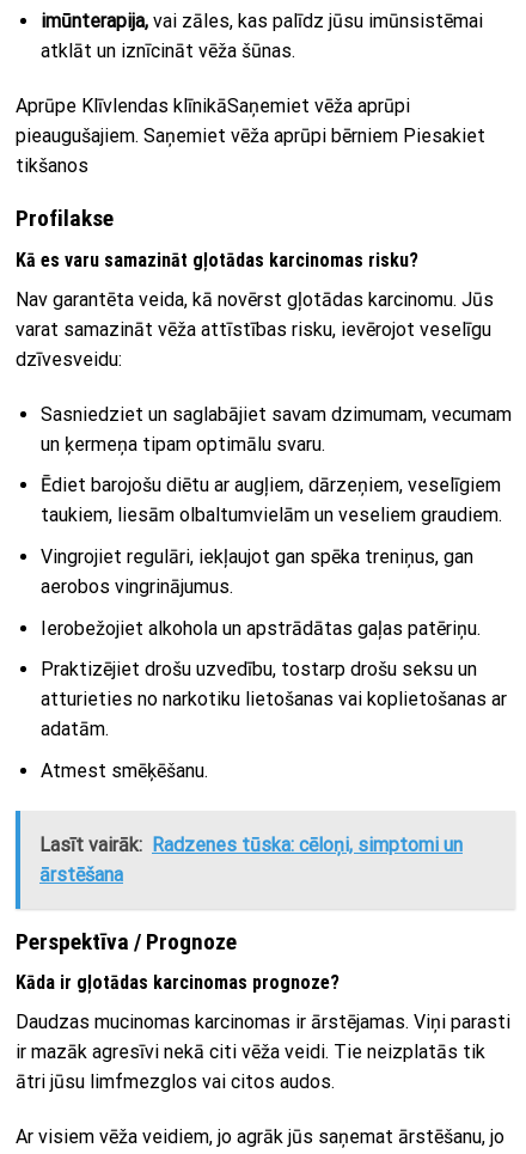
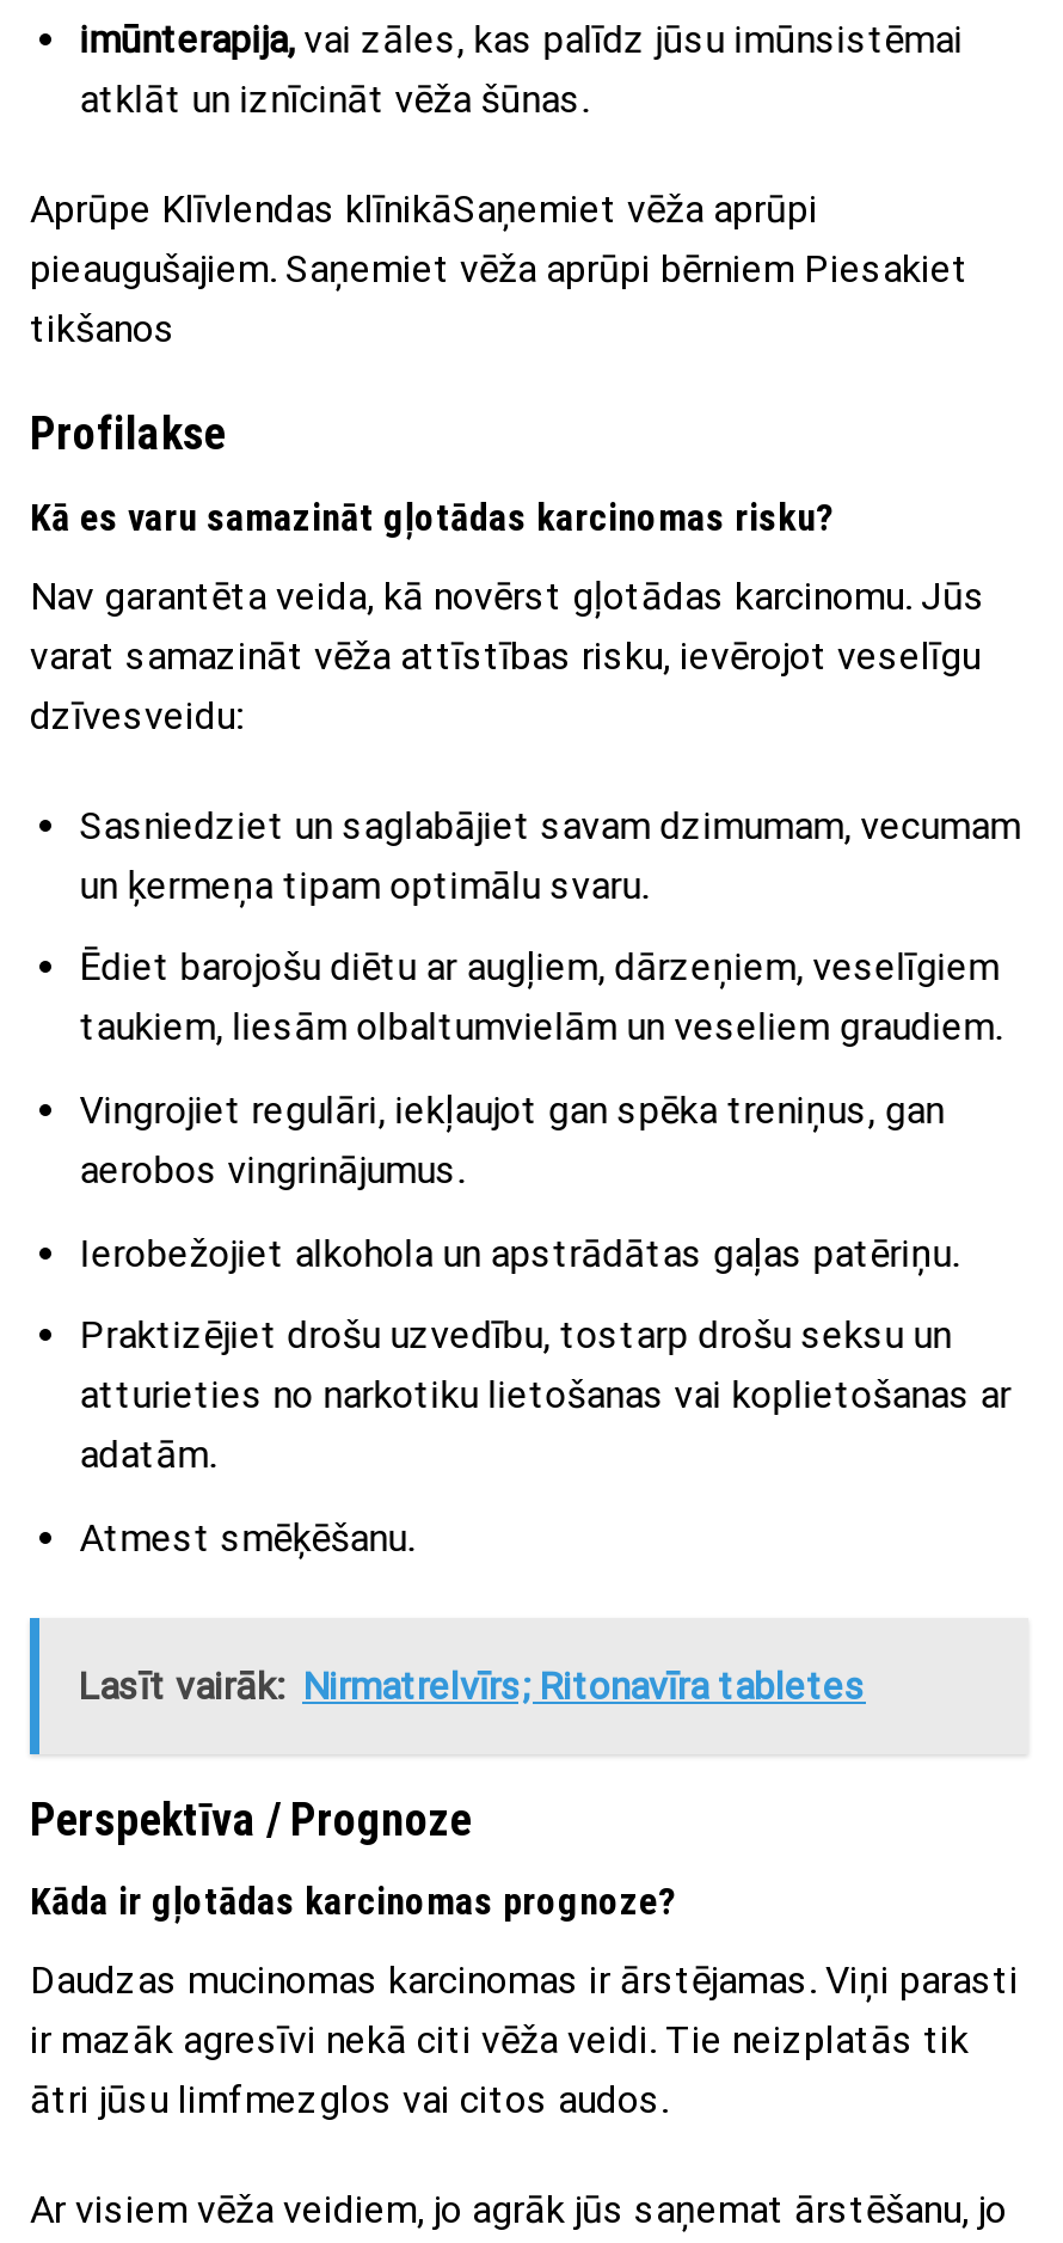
- Lasīt vairāk: Radzenes tūska: cēloņi, simptomi un
- ārstēšana
+ Lasīt vairāk: Nirmatrelvīrs; Ritonavīra tabletes
